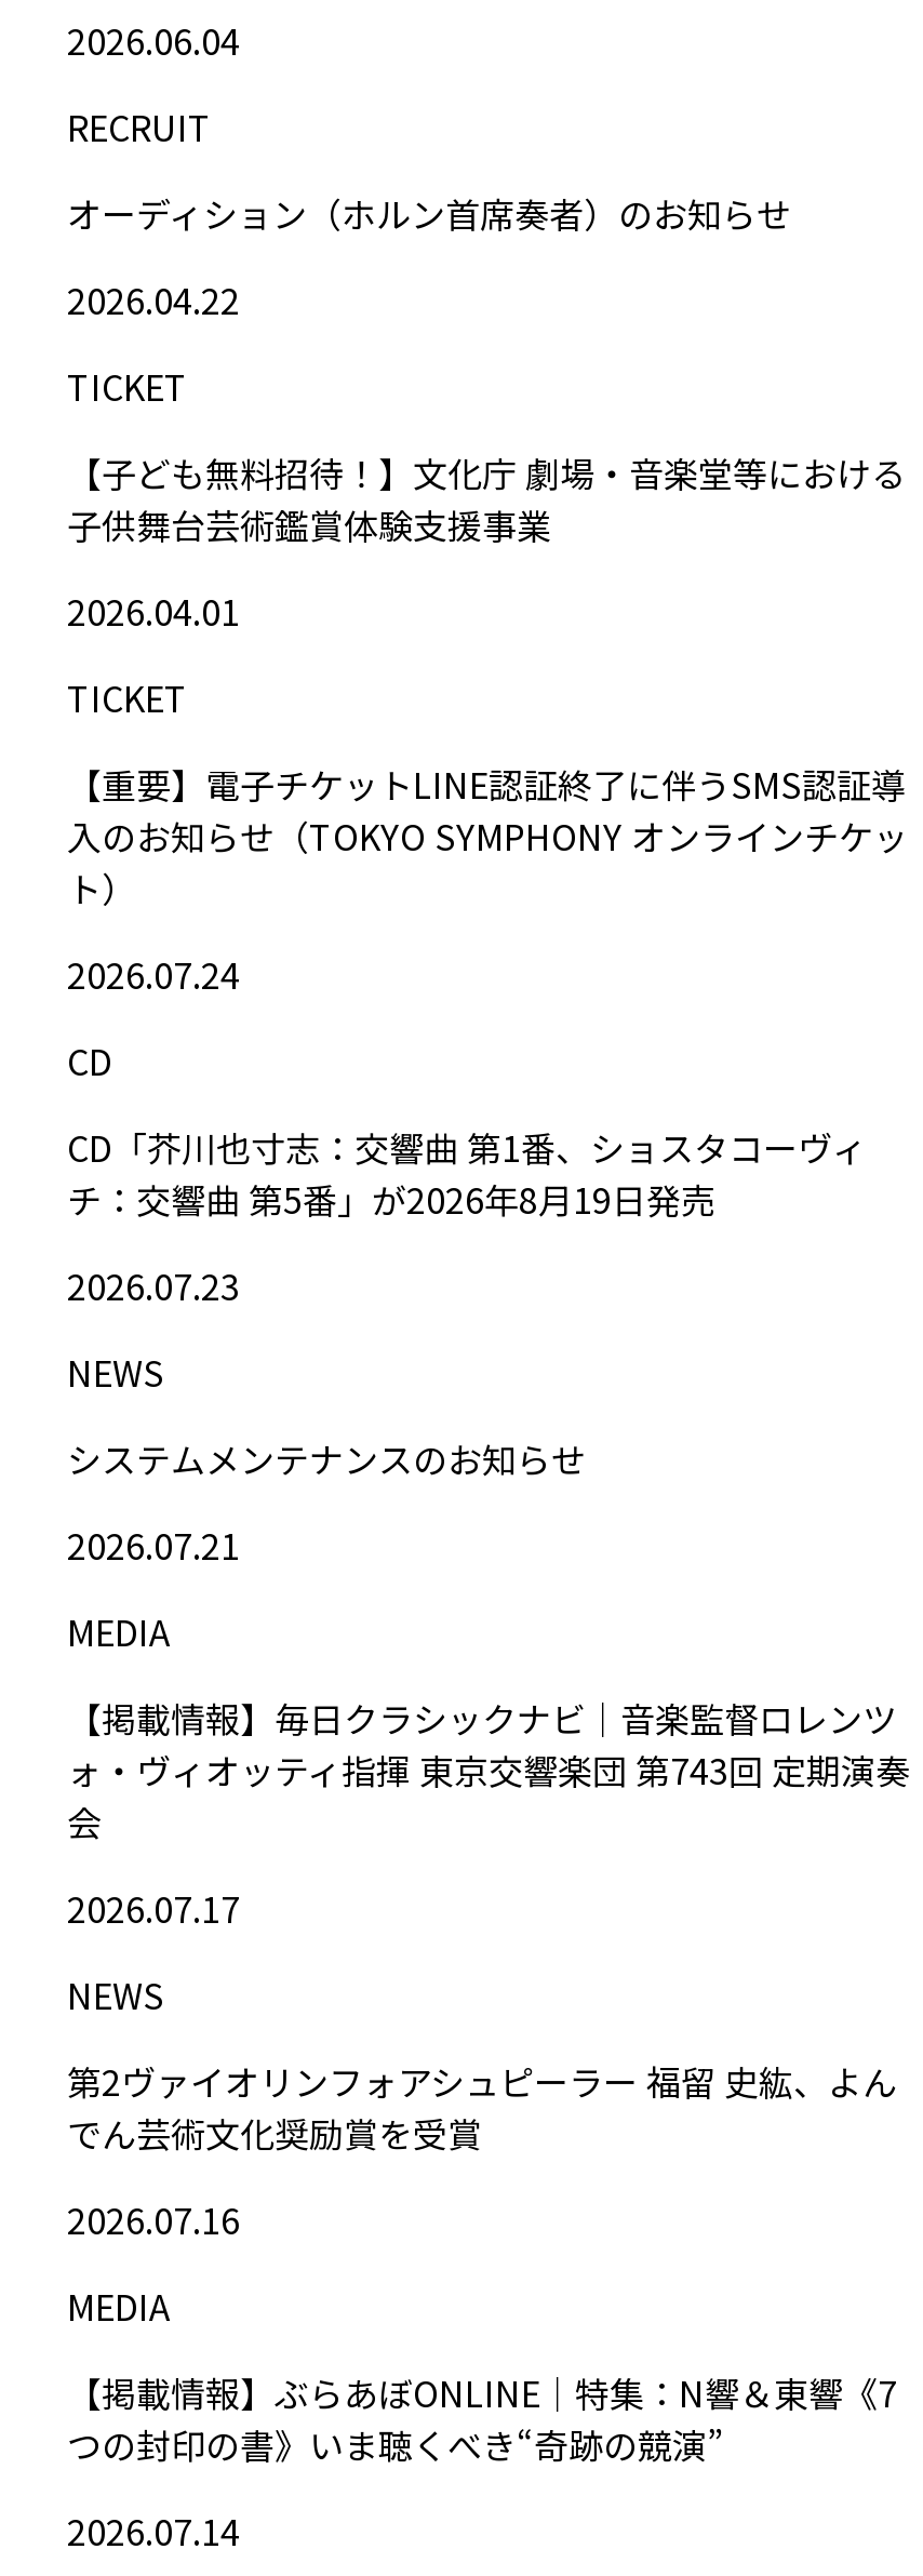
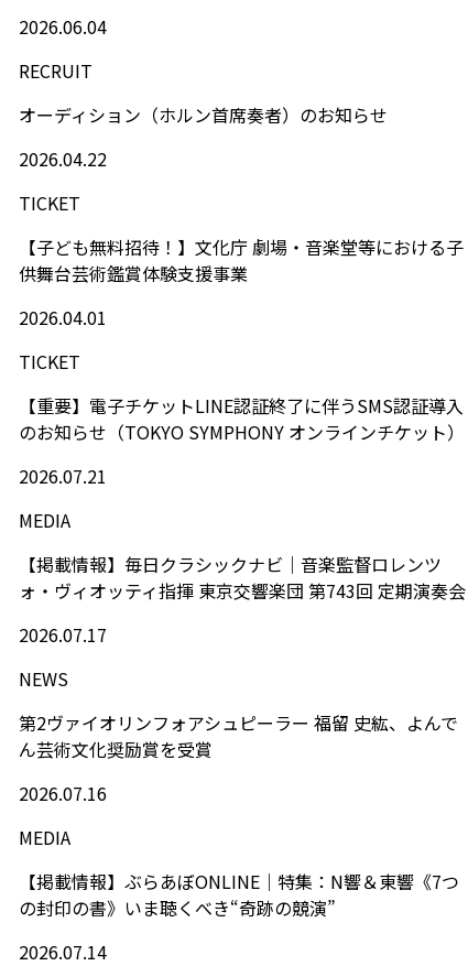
- 【重要】電子チケットLINE認証終了に伴うSMS認証導
- 入のお知らせ（TOKYO SYMPHONY オンラインチケッ
- ト）
- 2026.07.24
- CD
- CD「芥川也寸志：交響曲 第1番、ショスタコーヴィ
- チ：交響曲 第5番」が2026年8月19日発売
- 2026.07.23
- NEWS
- システムメンテナンスのお知らせ
+ 【重要】電子チケットLINE認証終了に伴うSMS認証導入
+ のお知らせ（TOKYO SYMPHONY オンラインチケット）
